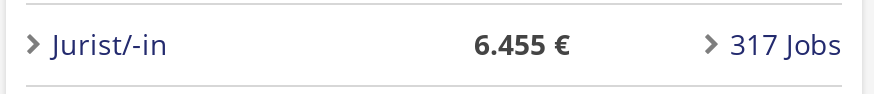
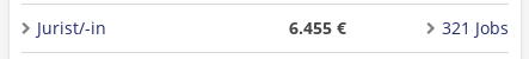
- 317 Jobs
+ 321 Jobs
